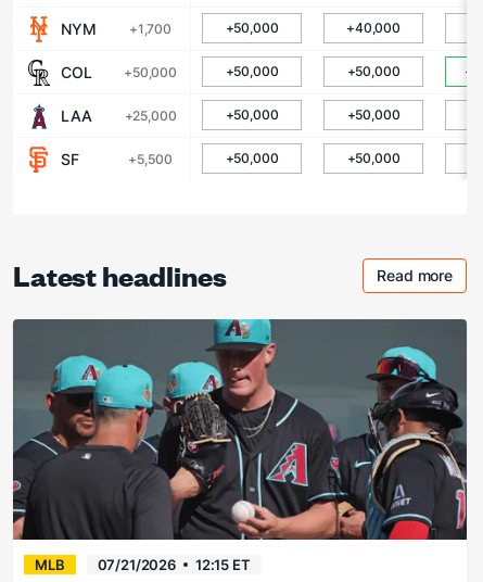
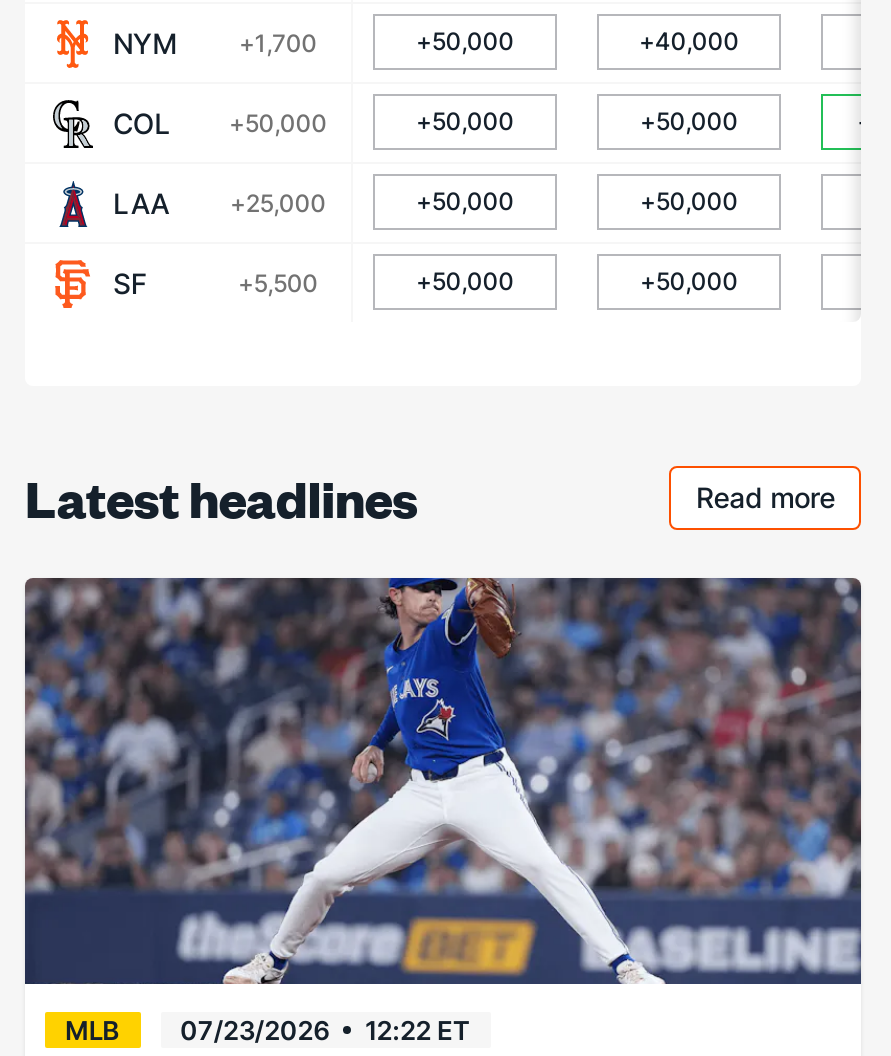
- [image]
- 07/21/2026
+ [image]
+ 07/23/2026

- 12:15 ET
+ 12:22 ET
